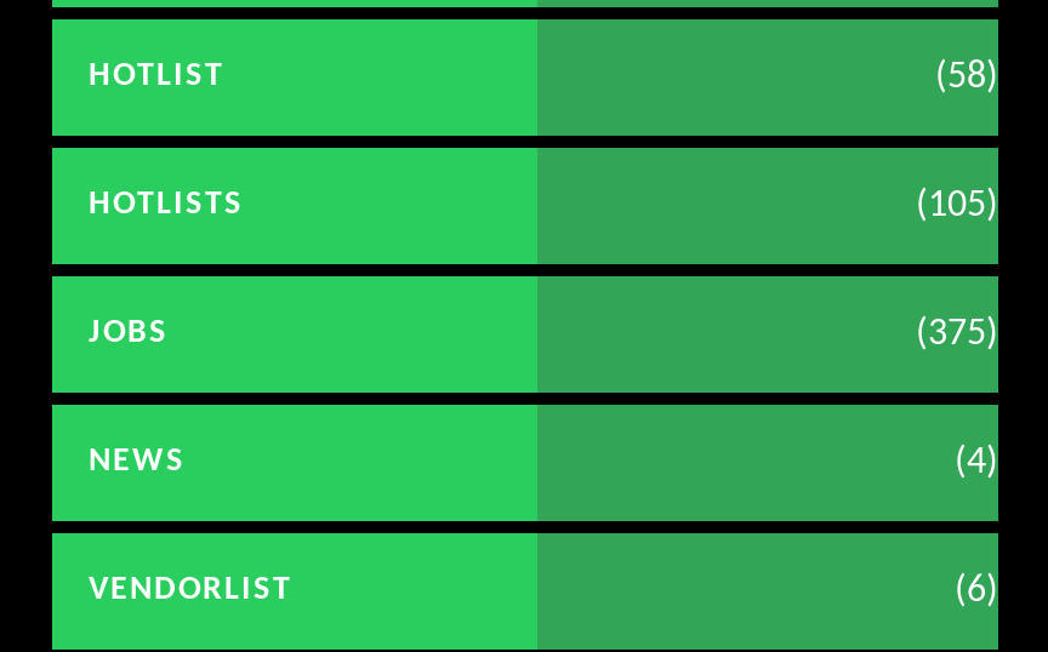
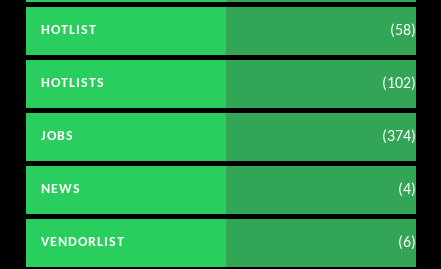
- (105)
+ (102)

- (375)
+ (374)
